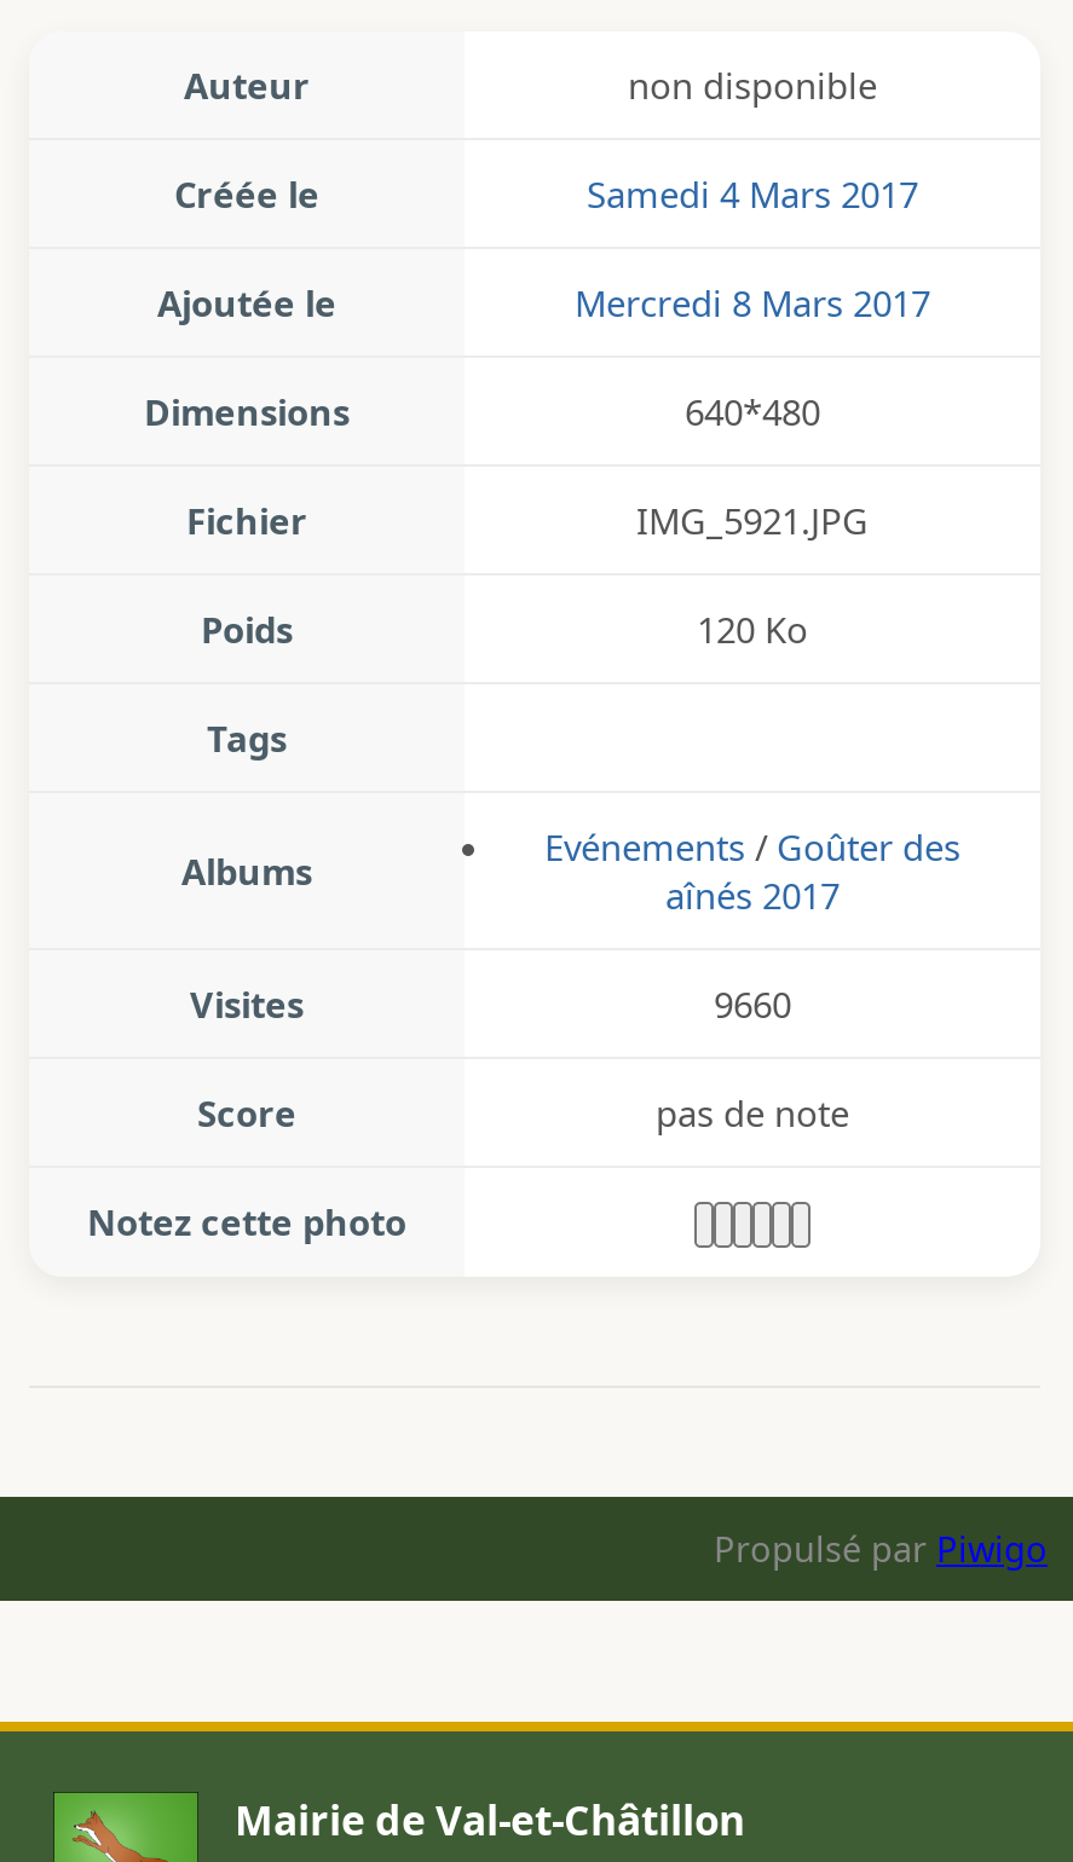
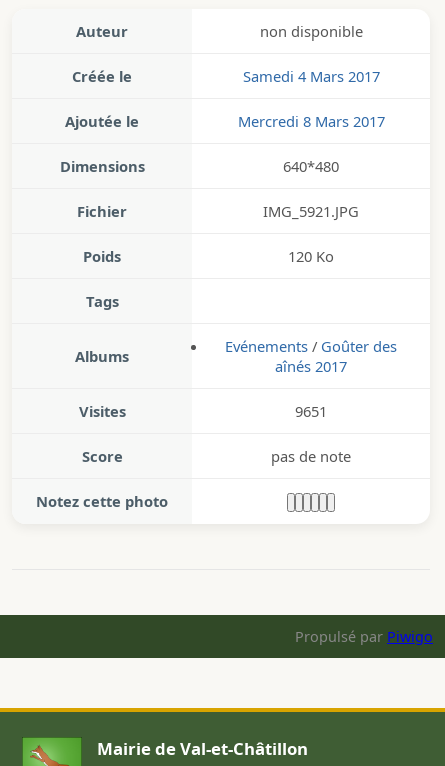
- 9660
+ 9651
